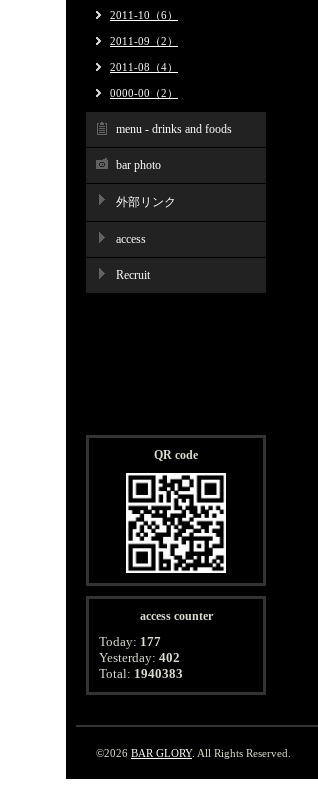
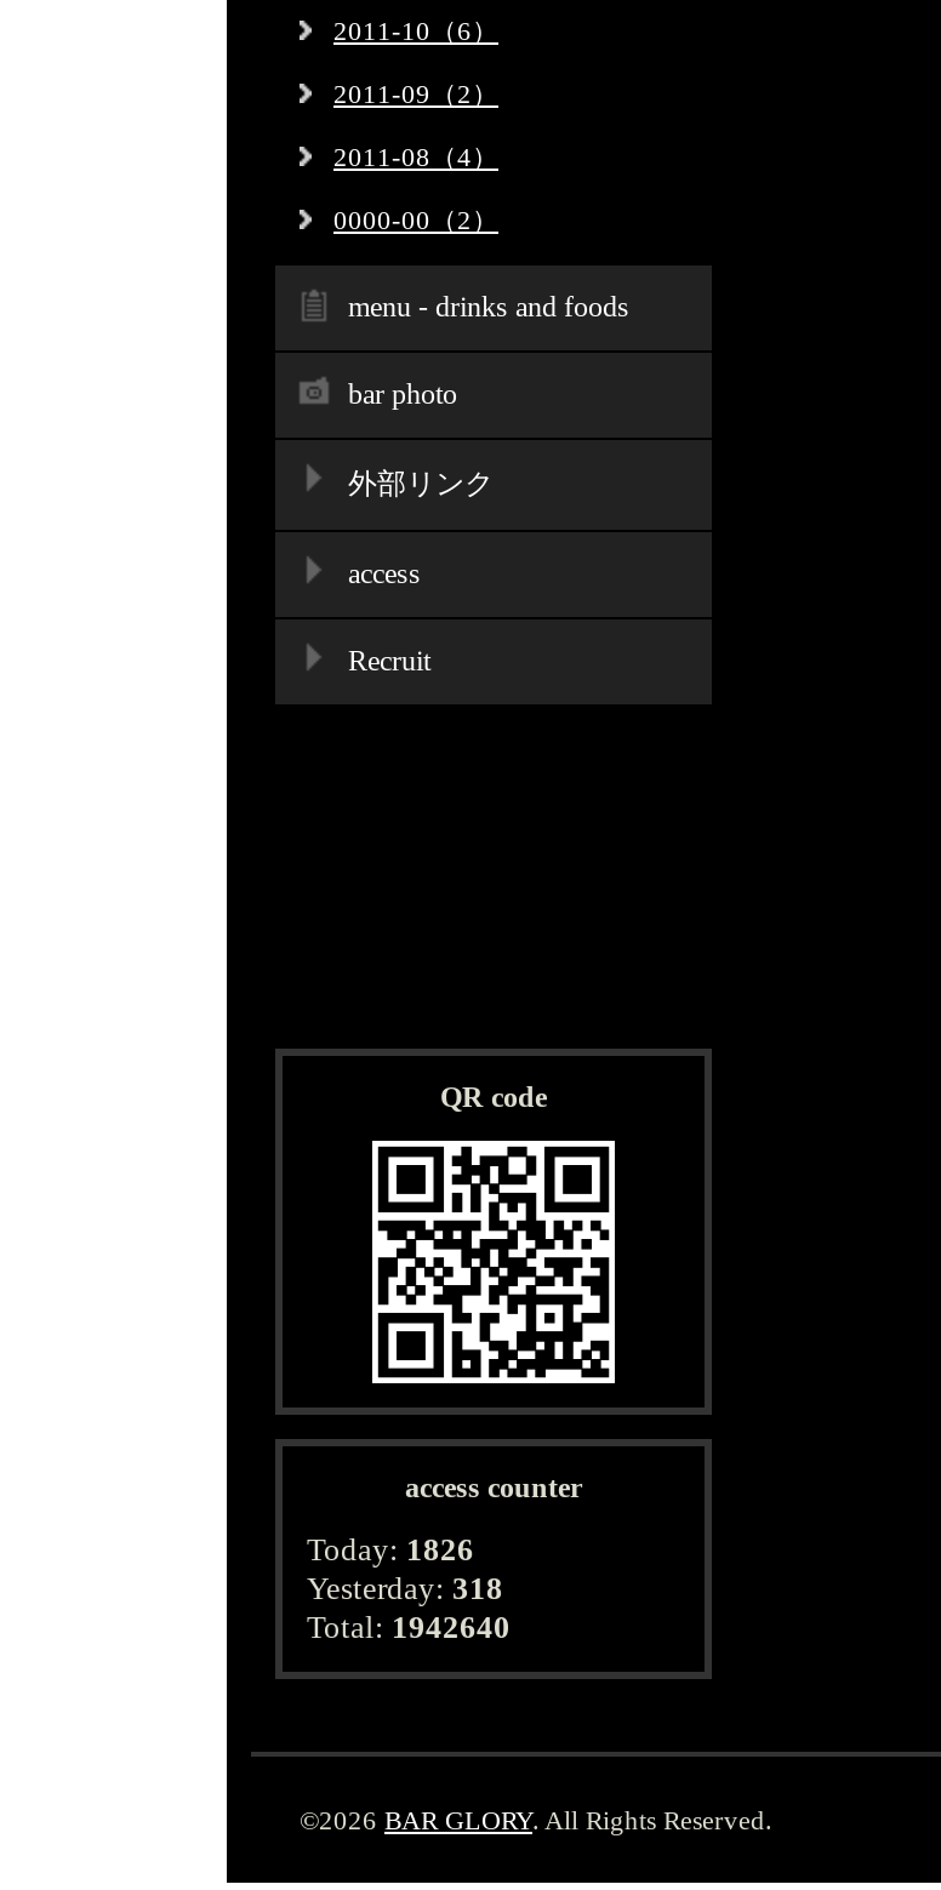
- Today: 177
+ Today: 1826

- Yesterday: 402
+ Yesterday: 318

- Total: 1940383
+ Total: 1942640
